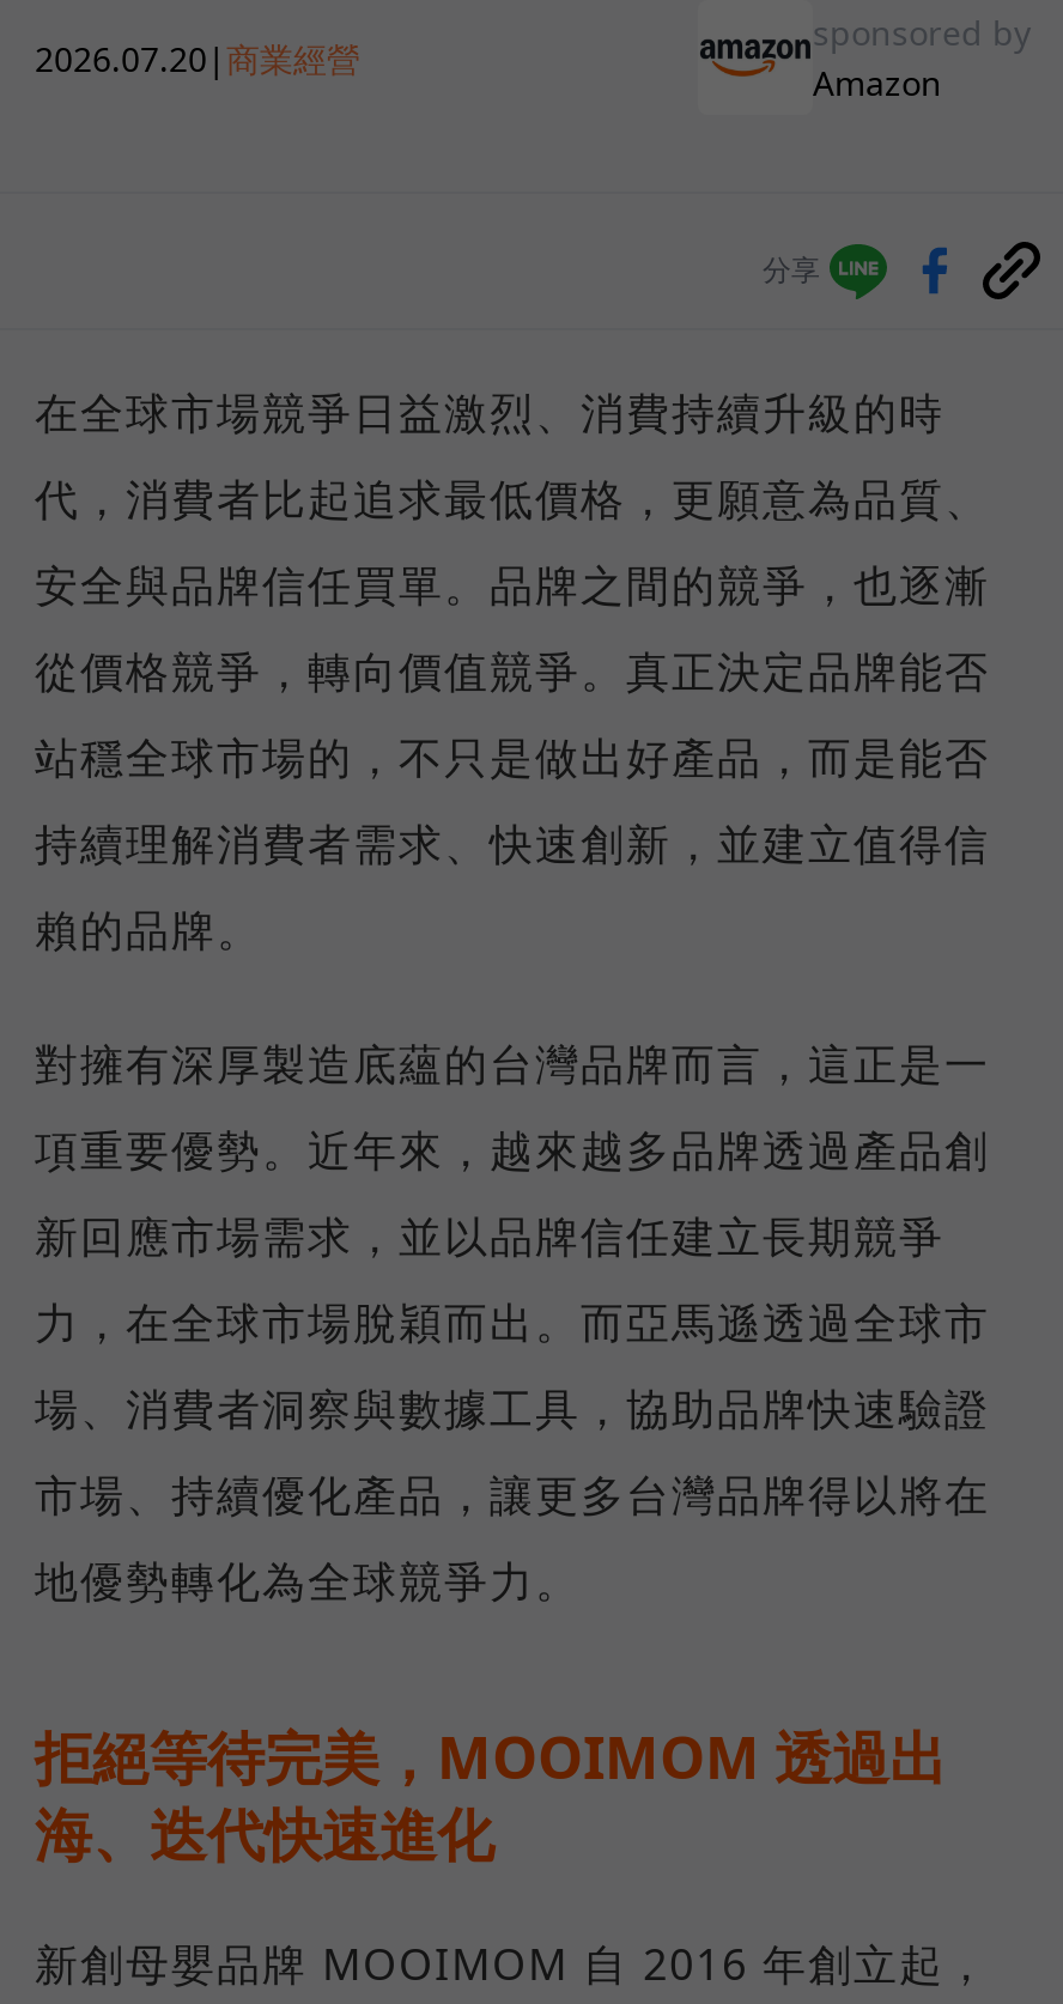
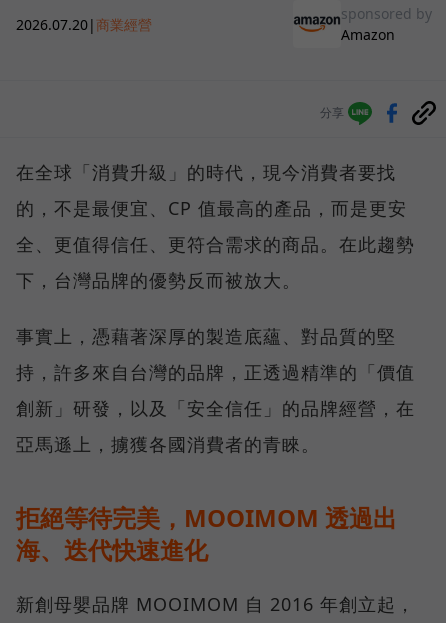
- 在全球市場競爭日益激烈、消費持續升級的時
- 代，消費者比起追求最低價格，更願意為品質、
- 安全與品牌信任買單。品牌之間的競爭，也逐漸
- 從價格競爭，轉向價值競爭。真正決定品牌能否
- 站穩全球市場的，不只是做出好產品，而是能否
- 持續理解消費者需求、快速創新，並建立值得信
- 賴的品牌。
- 對擁有深厚製造底蘊的台灣品牌而言，這正是一
- 項重要優勢。近年來，越來越多品牌透過產品創
- 新回應市場需求，並以品牌信任建立長期競爭
- 力，在全球市場脫穎而出。而亞馬遜透過全球市
- 場、消費者洞察與數據工具，協助品牌快速驗證
- 市場、持續優化產品，讓更多台灣品牌得以將在
- 地優勢轉化為全球競爭力。
+ 在全球「消費升級」的時代，現今消費者要找
+ 的，不是最便宜、CP 值最高的產品，而是更安
+ 全、更值得信任、更符合需求的商品。在此趨勢
+ 下，台灣品牌的優勢反而被放大。
+ 事實上，憑藉著深厚的製造底蘊、對品質的堅
+ 持，許多來自台灣的品牌，正透過精準的「價值
+ 創新」研發，以及「安全信任」的品牌經營，在
+ 亞馬遜上，擄獲各國消費者的青睞。
